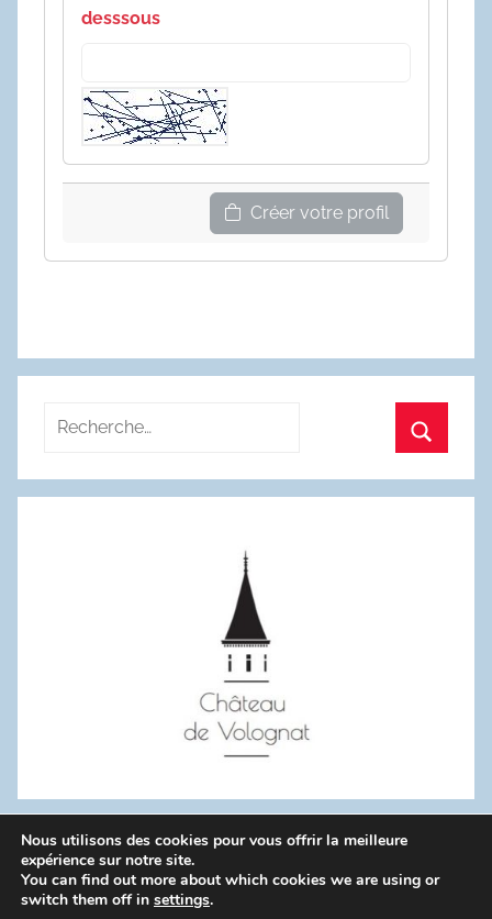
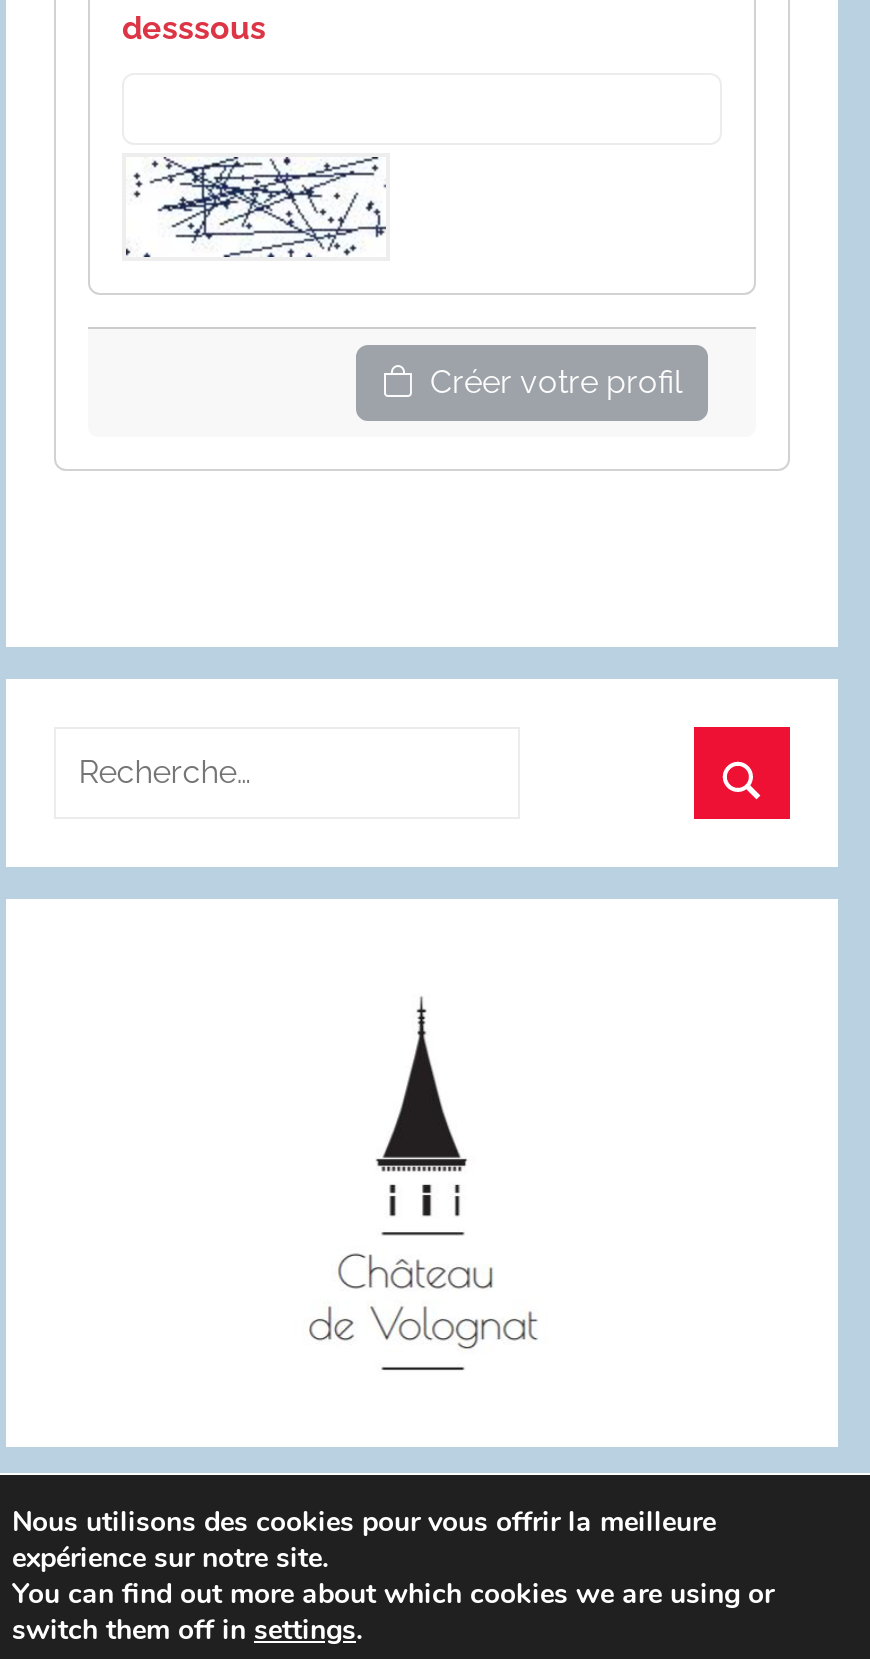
- [image]
+ [image]
